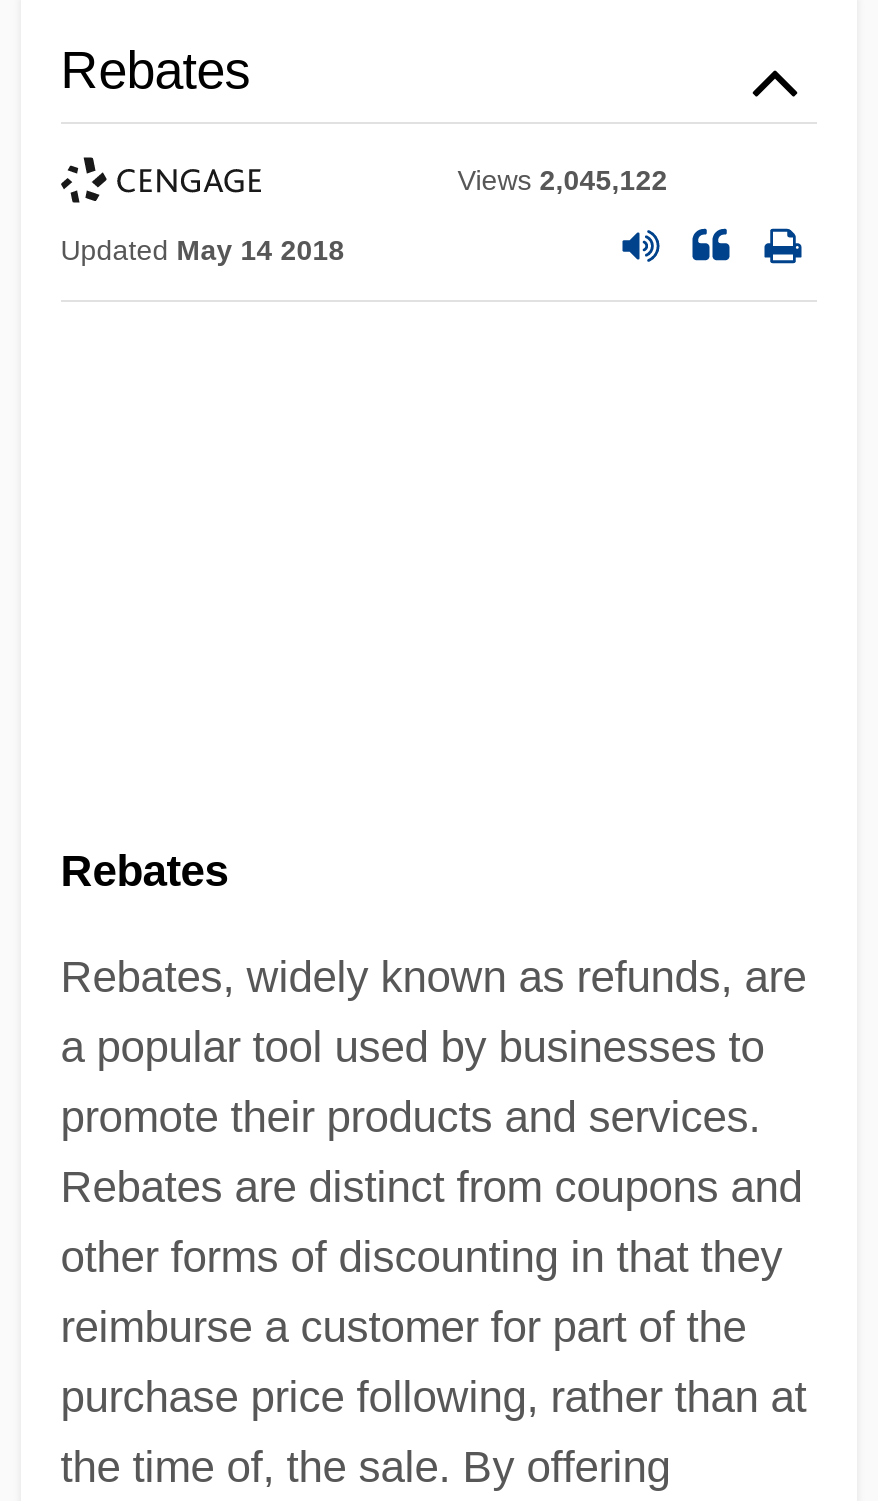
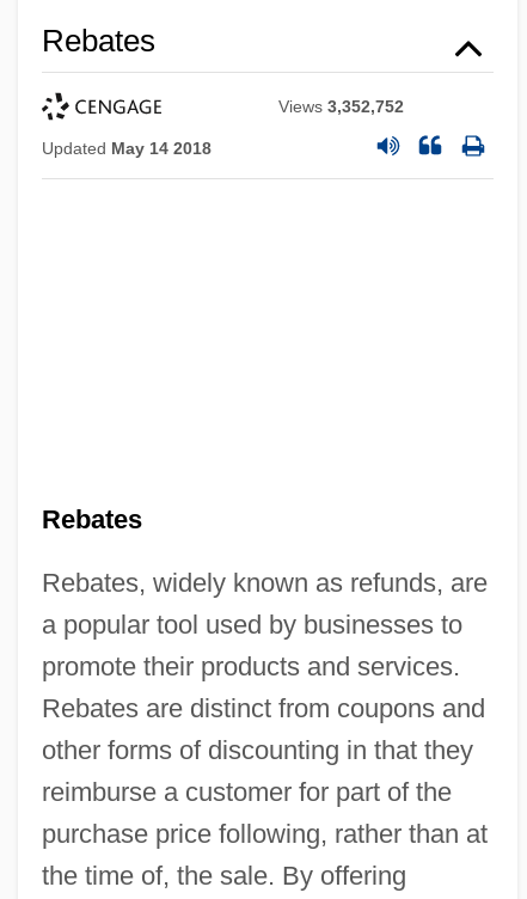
- Views 2,045,122
+ Views 3,352,752
